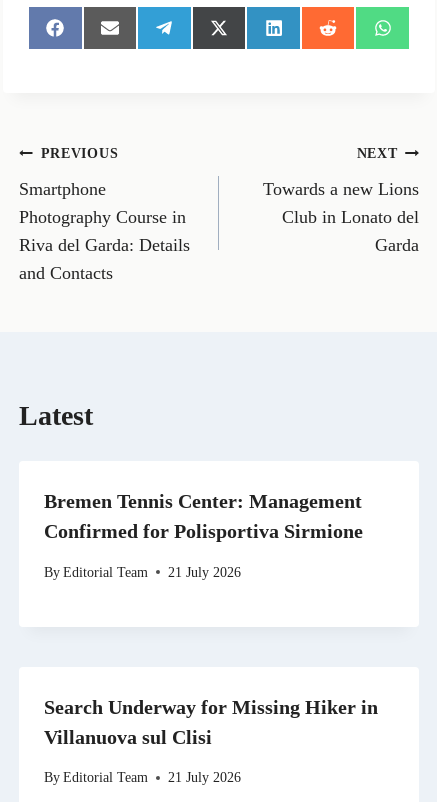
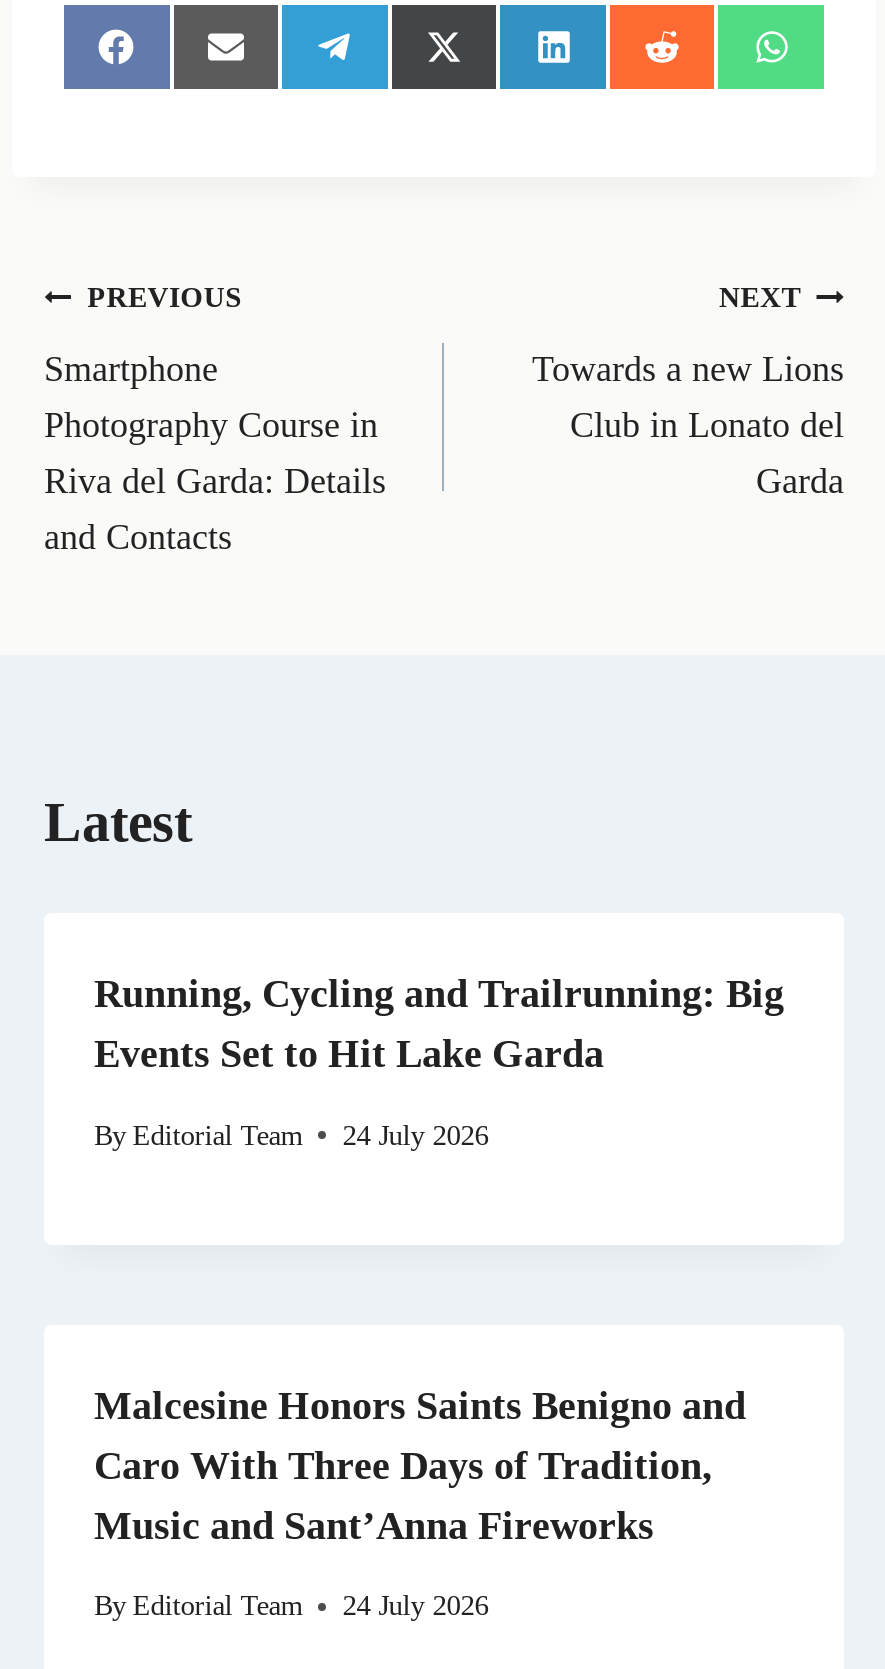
- Bremen Tennis Center: Management
- Confirmed for Polisportiva Sirmione
+ Running, Cycling and Trailrunning: Big
+ Events Set to Hit Lake Garda

- By Editorial Team 21 July 2026
+ By Editorial Team 24 July 2026

- Search Underway for Missing Hiker in
- Villanuova sul Clisi
+ Malcesine Honors Saints Benigno and
+ Caro With Three Days of Tradition,
+ Music and Sant’Anna Fireworks

- By Editorial Team 21 July 2026
+ By Editorial Team 24 July 2026
